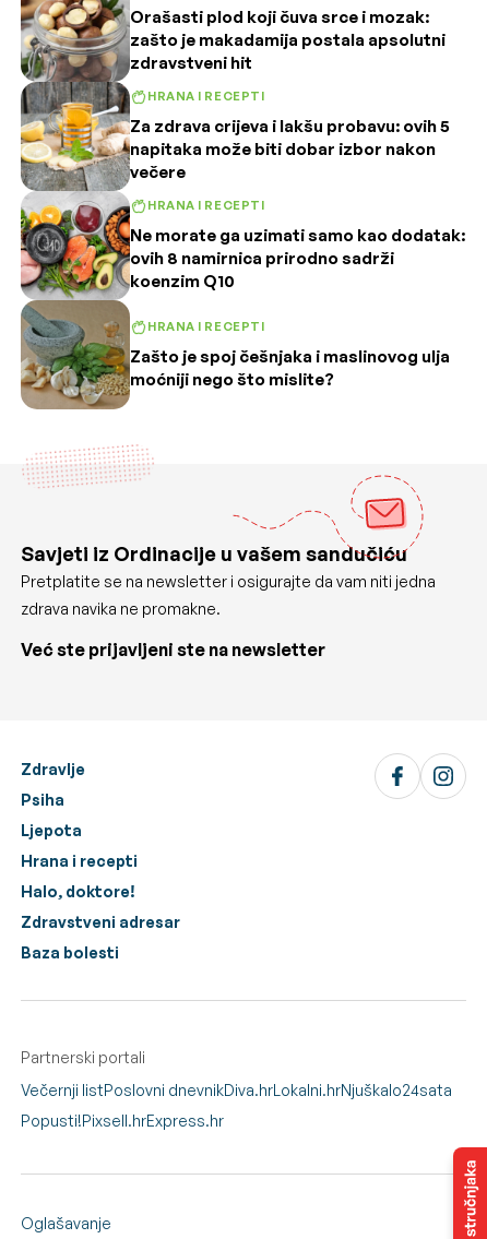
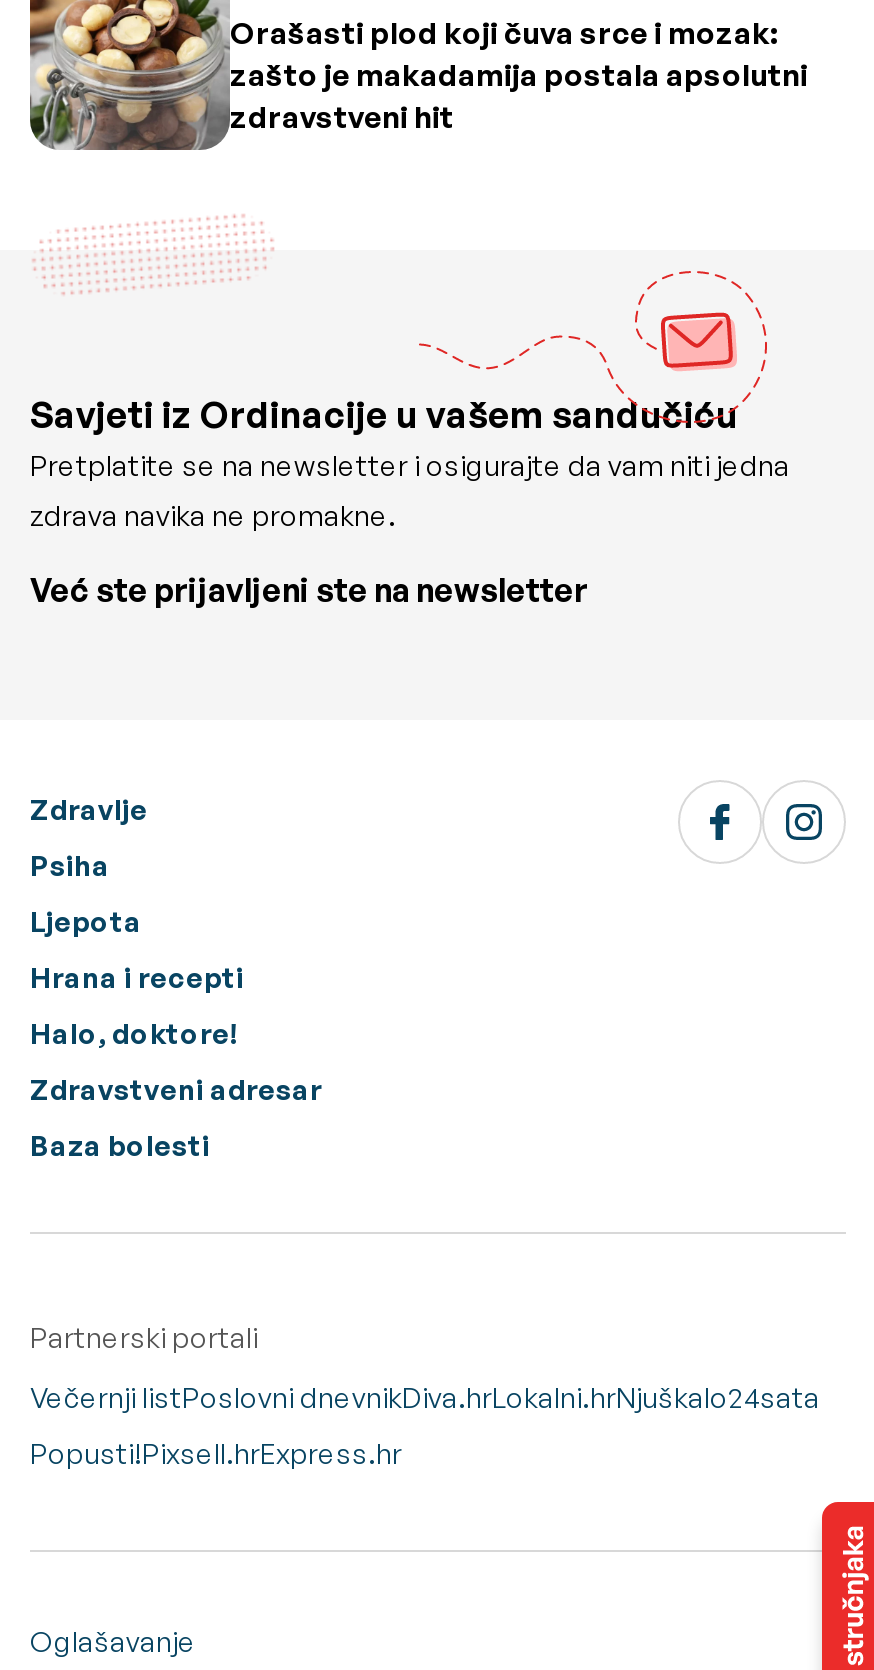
- [image]
- HRANA I RECEPTI
- Za zdrava crijeva i lakšu probavu: ovih 5
- napitaka može biti dobar izbor nakon
- večere
- HRANA I RECEPTI
- Ne morate ga uzimati samo kao dodatak:
- ovih 8 namirnica prirodno sadrži
- koenzim Q10
- HRANA I RECEPTI
- Zašto je spoj češnjaka i maslinovog ulja
- moćniji nego što mislite?
